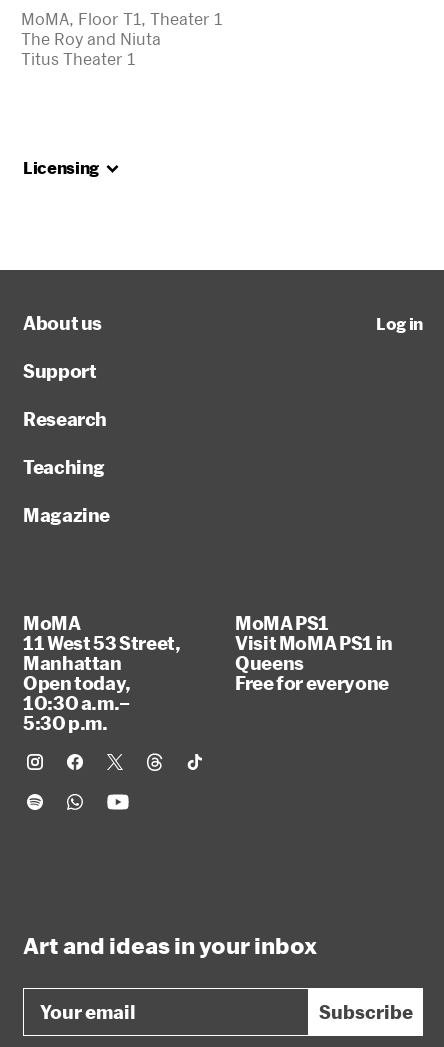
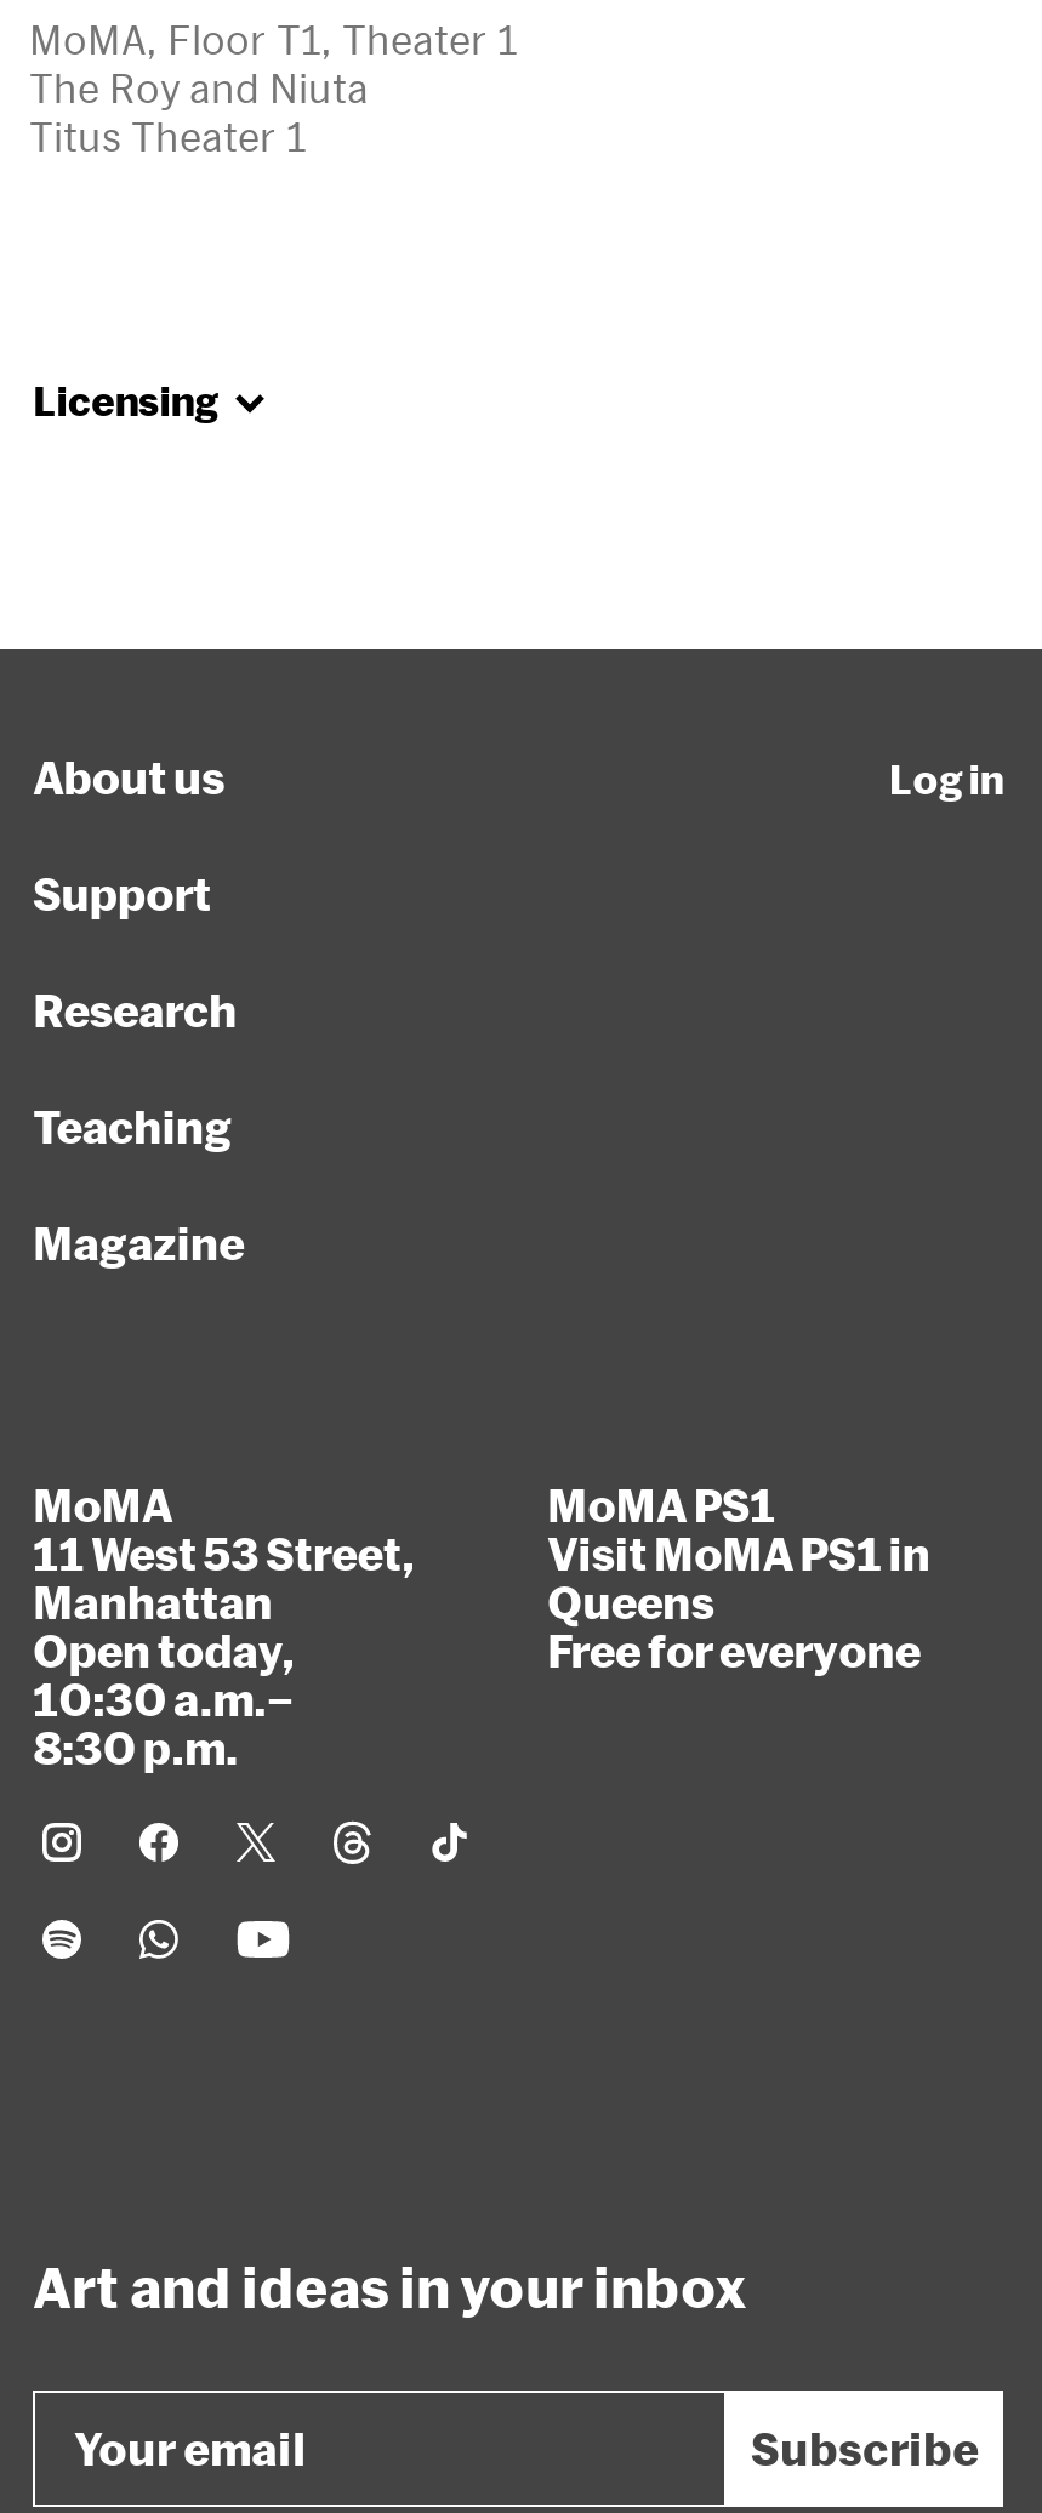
- 5:30 p.m.
+ 8:30 p.m.
